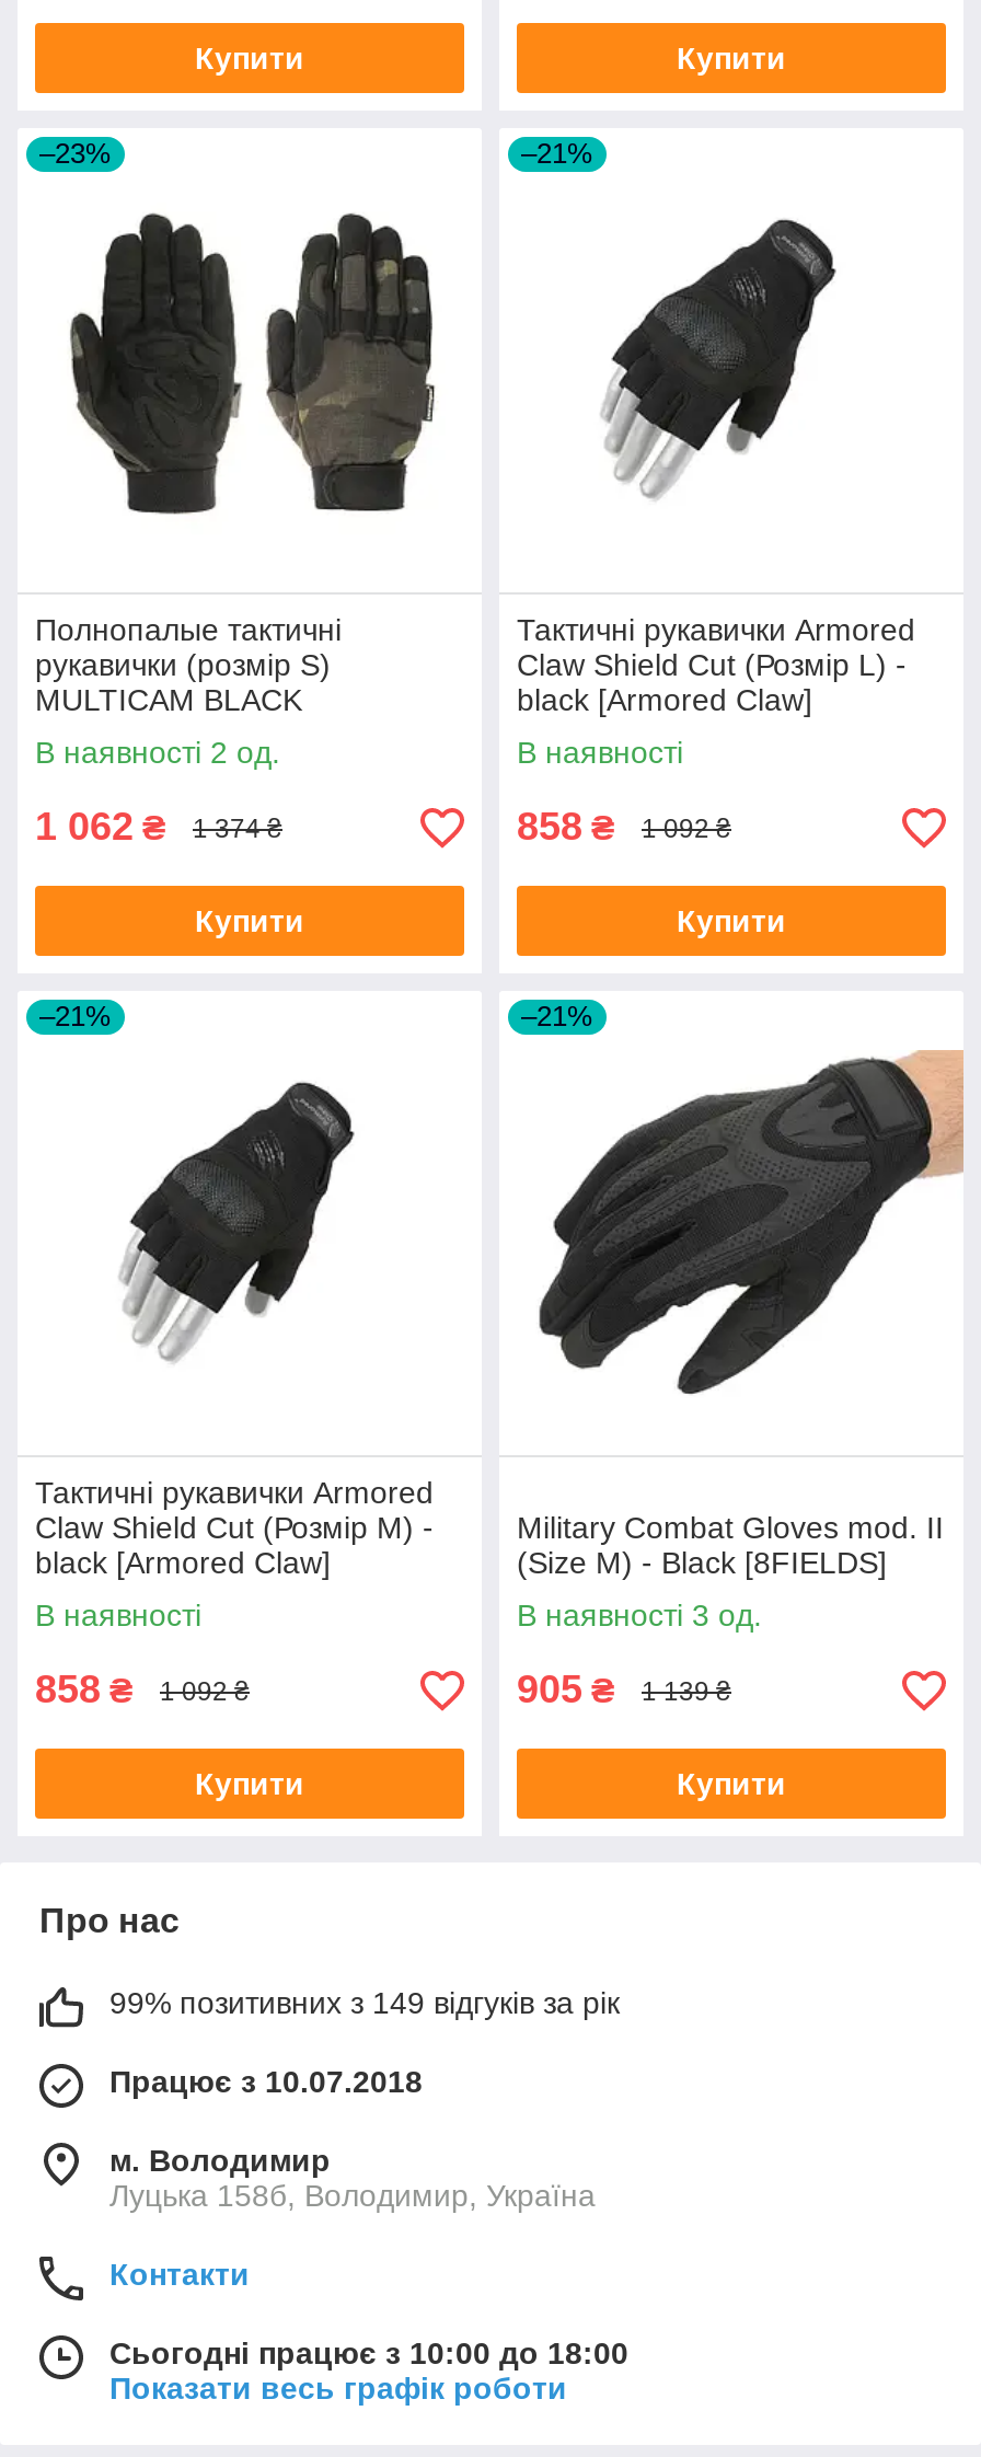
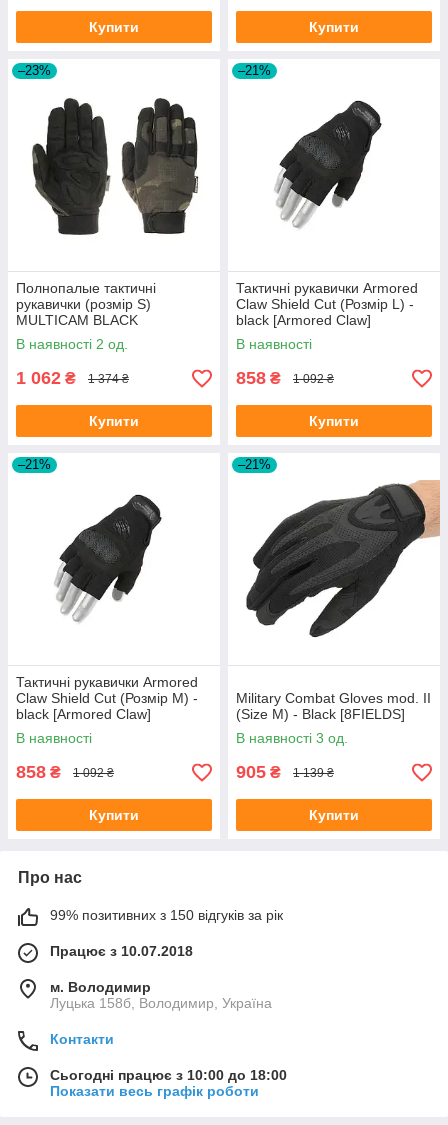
- 99% позитивних з 149 відгуків за рік
+ 99% позитивних з 150 відгуків за рік
